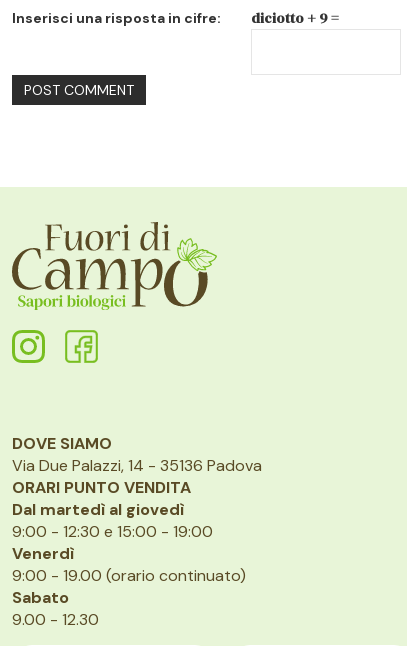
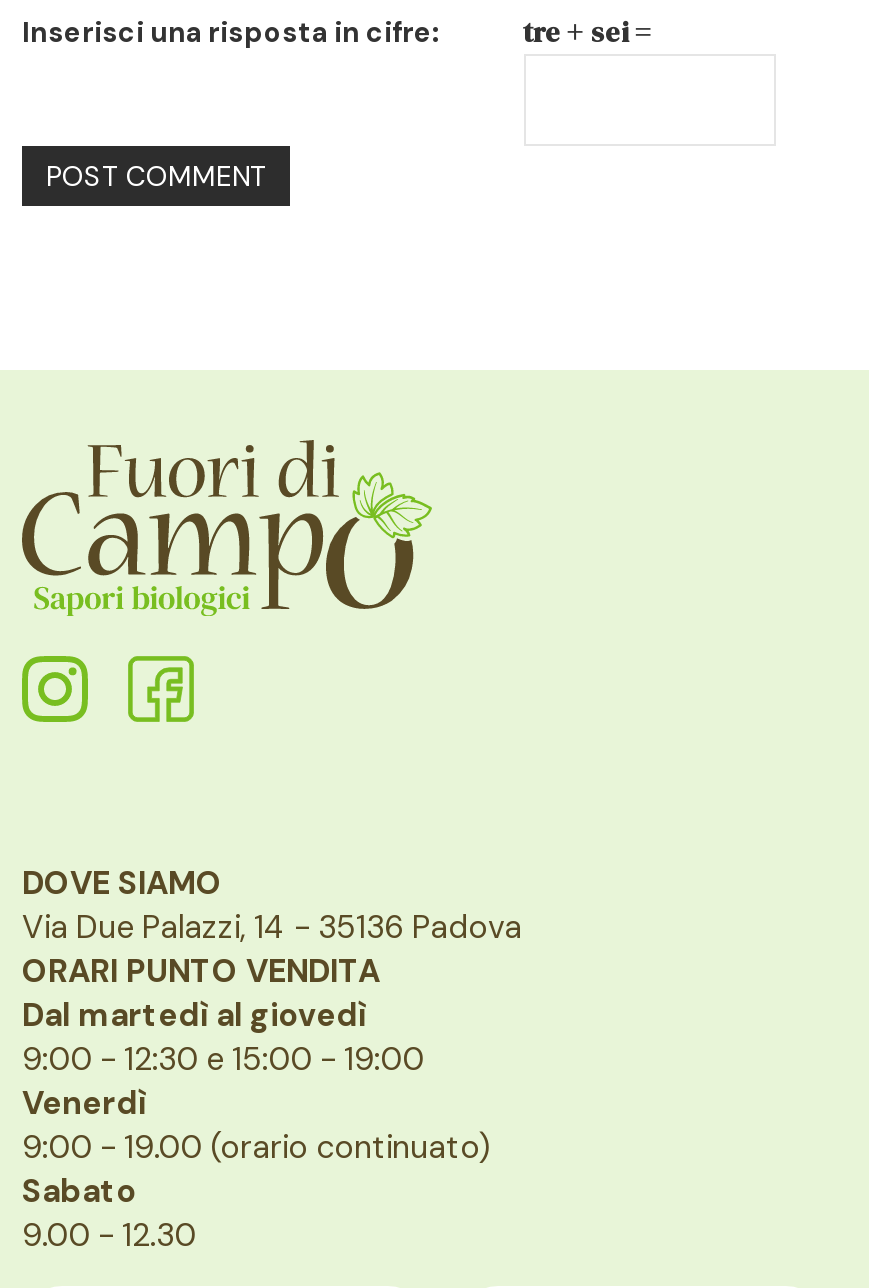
- diciotto + 9 =
+ tre + sei =
